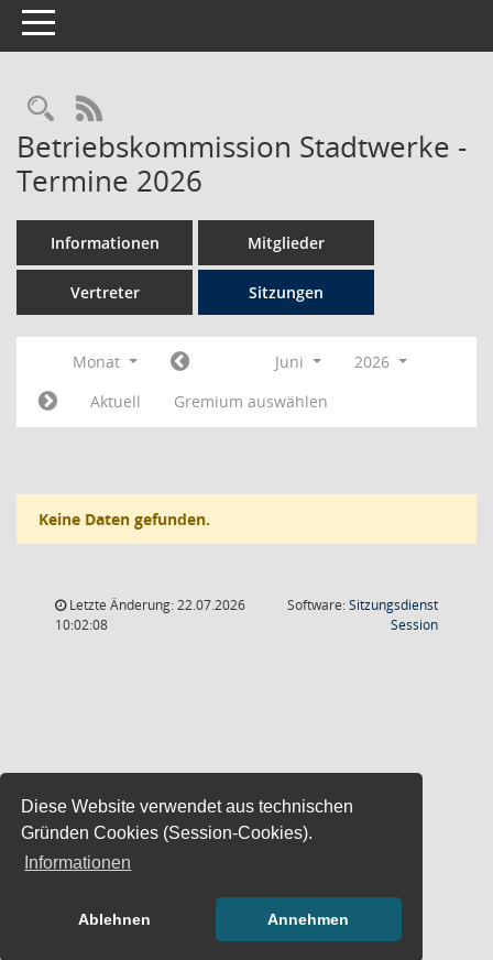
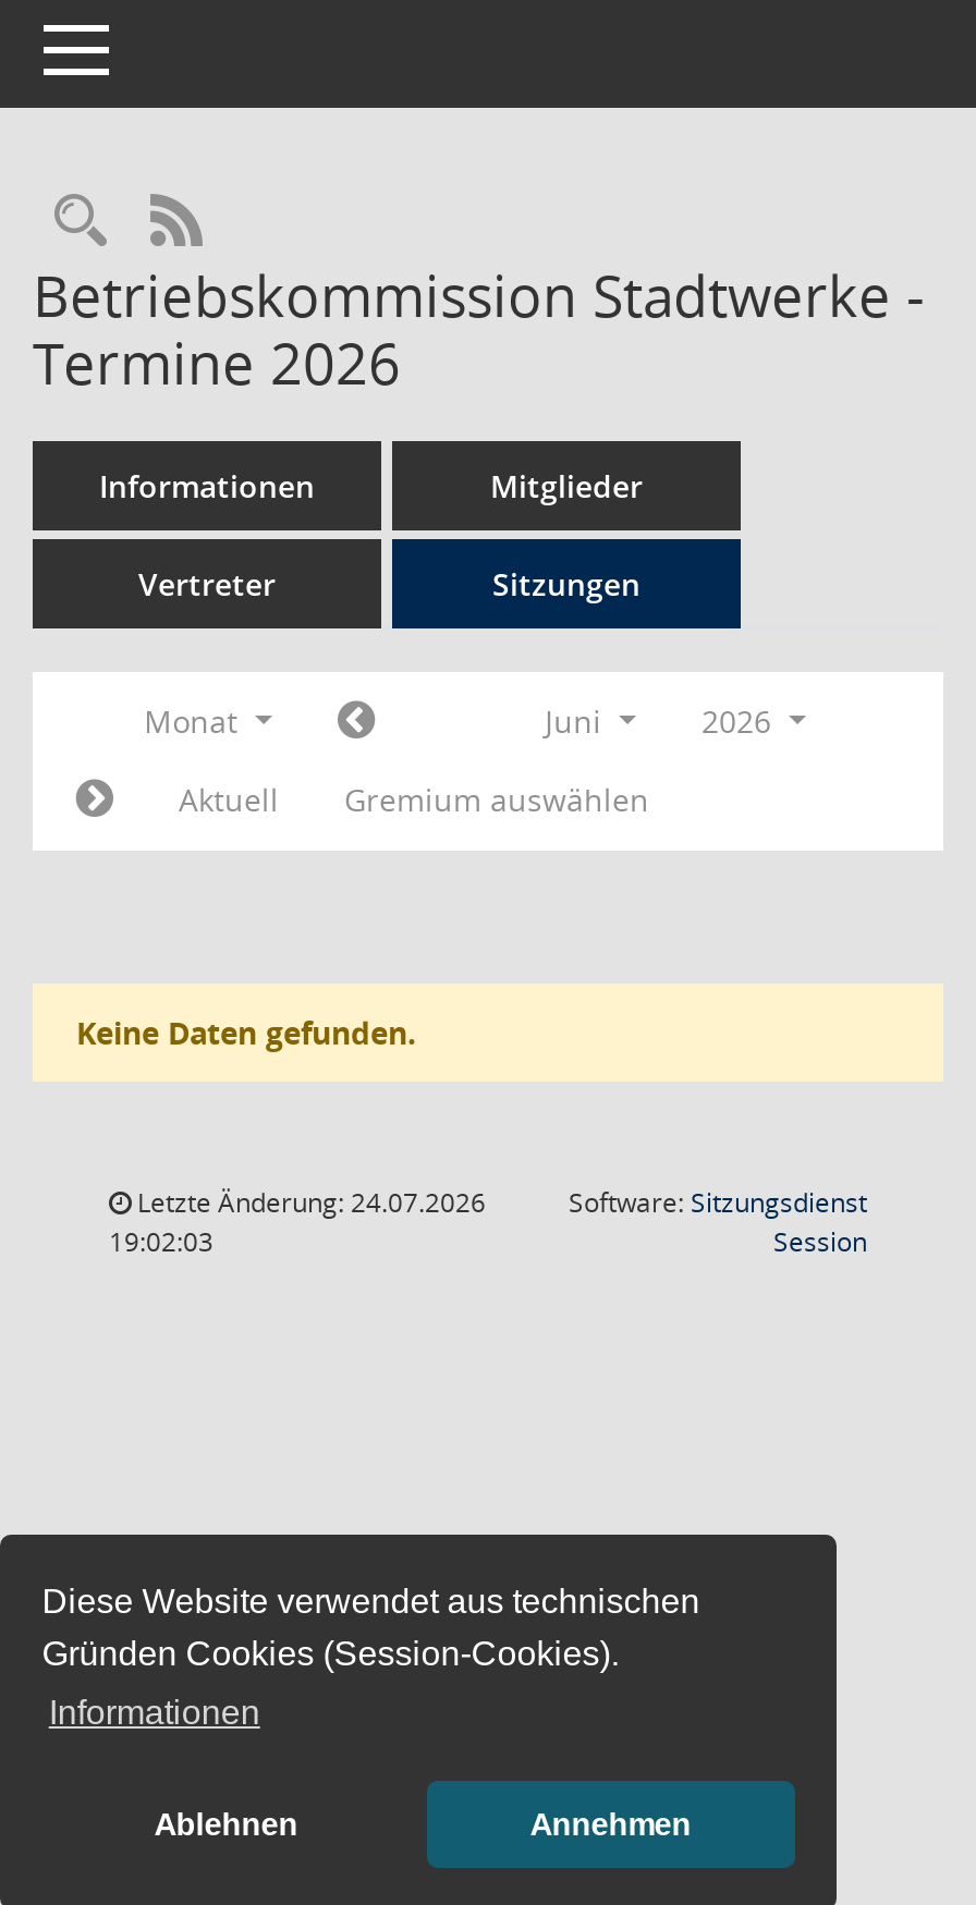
- Letzte Änderung: 22.07.2026
+ Letzte Änderung: 24.07.2026

- 10:02:08
+ 19:02:03
